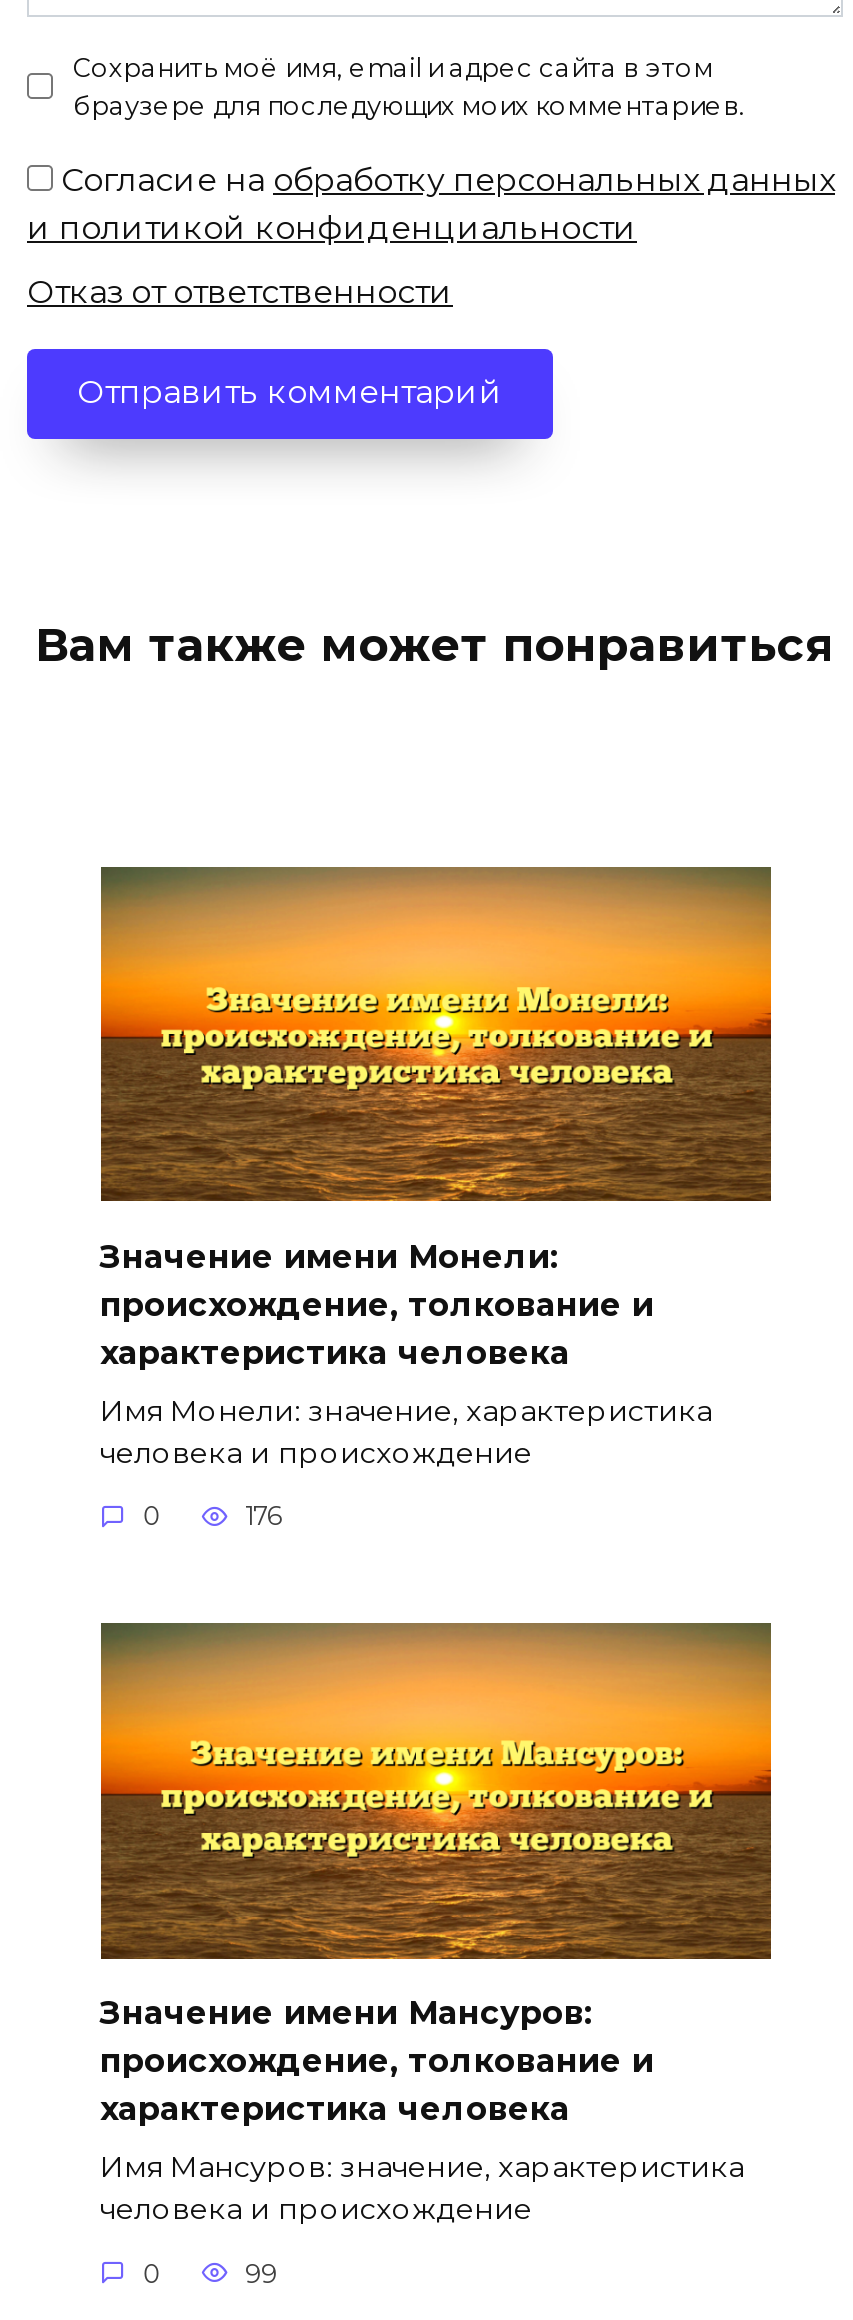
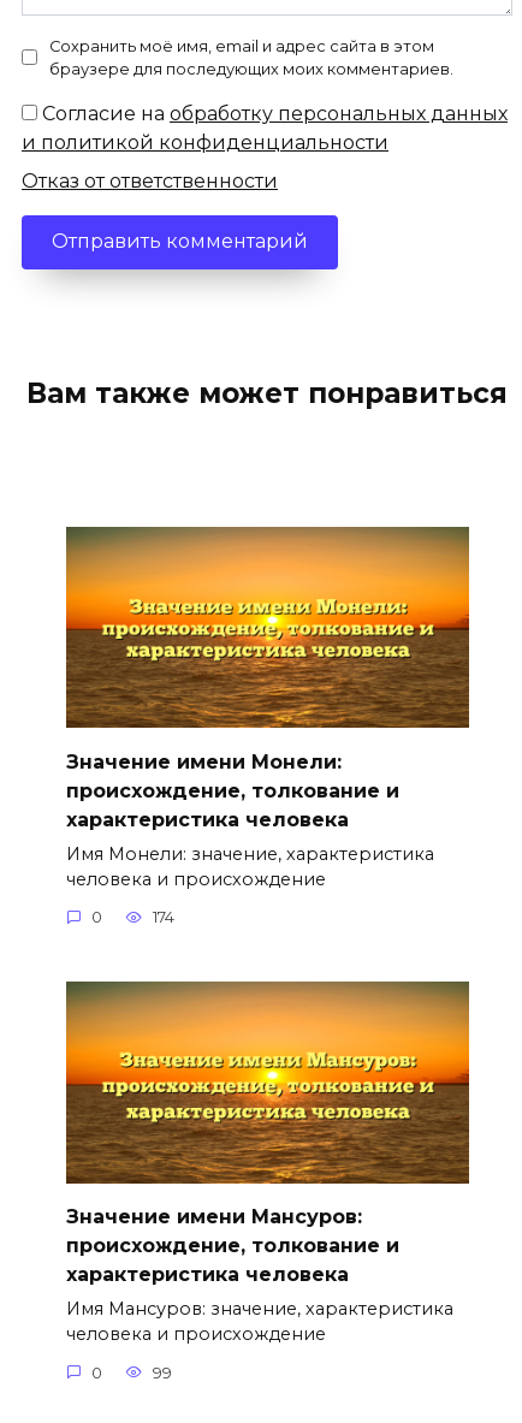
- 176
+ 174
